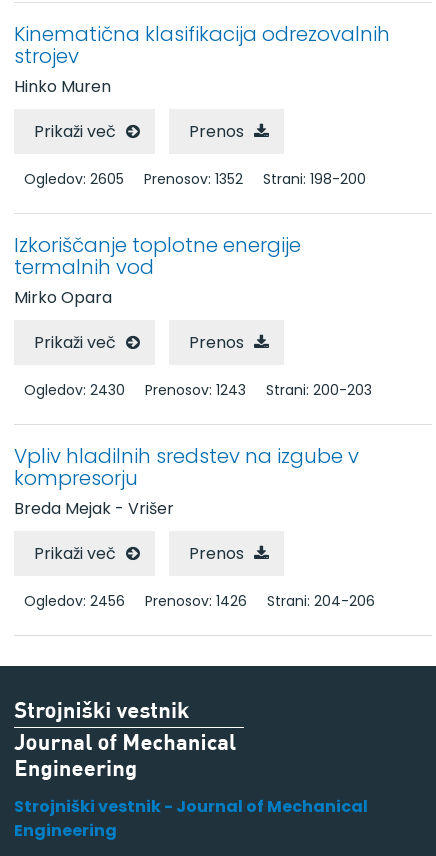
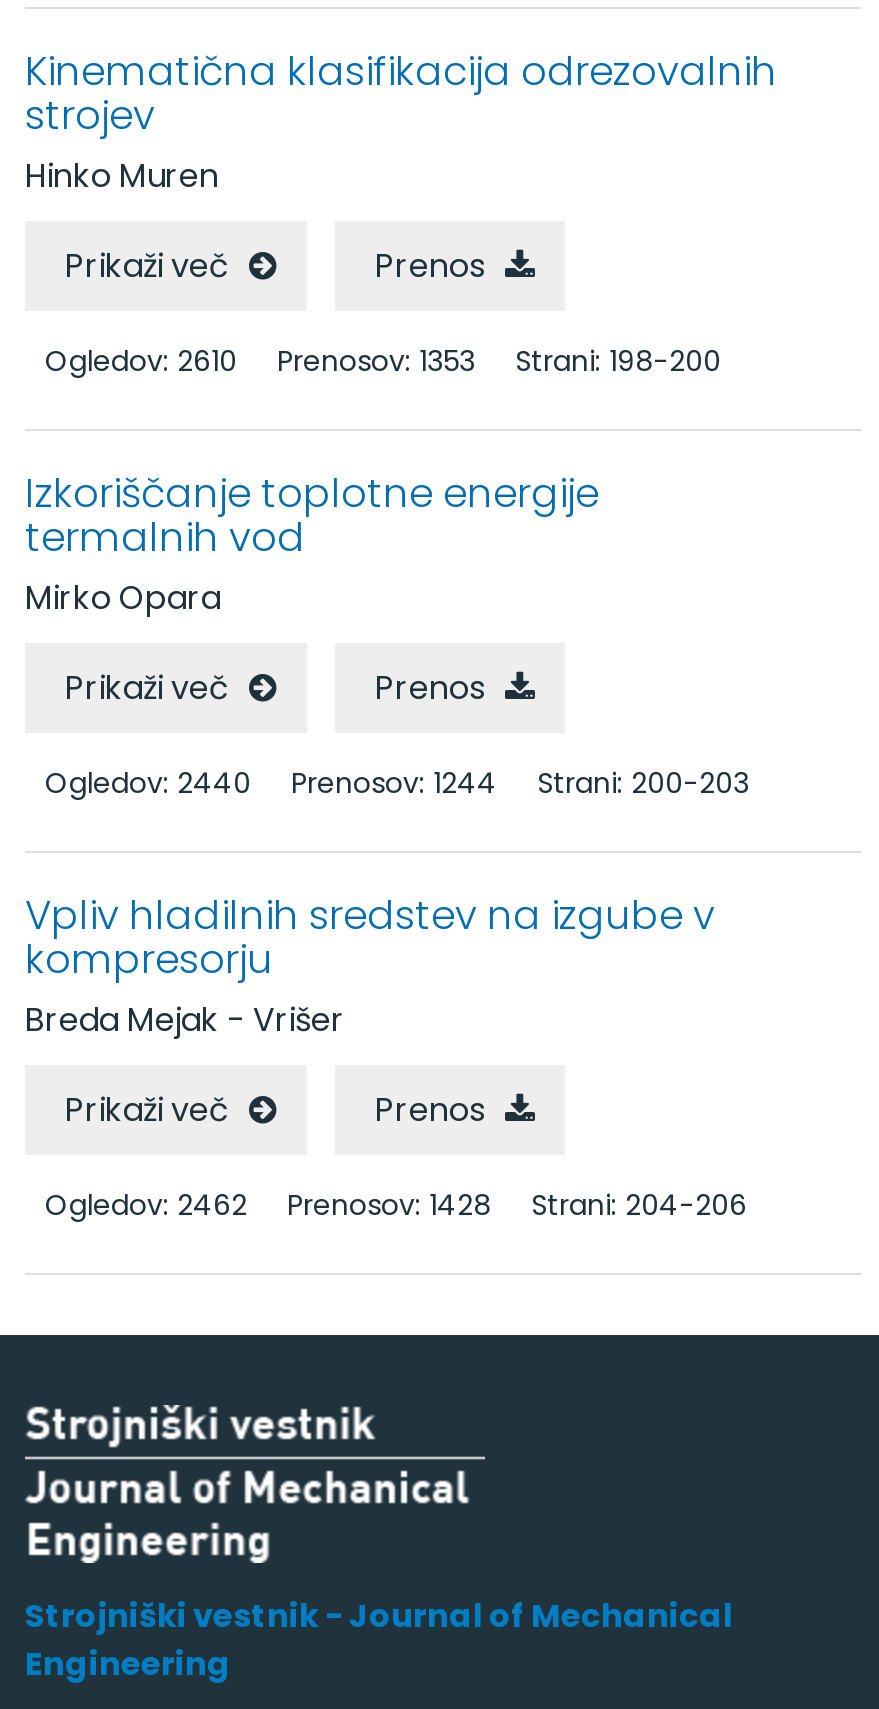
- Ogledov: 2605
+ Ogledov: 2610

- Prenosov: 1352
+ Prenosov: 1353

- Ogledov: 2430
+ Ogledov: 2440

- Prenosov: 1243
+ Prenosov: 1244

- Ogledov: 2456
+ Ogledov: 2462

- Prenosov: 1426
+ Prenosov: 1428
